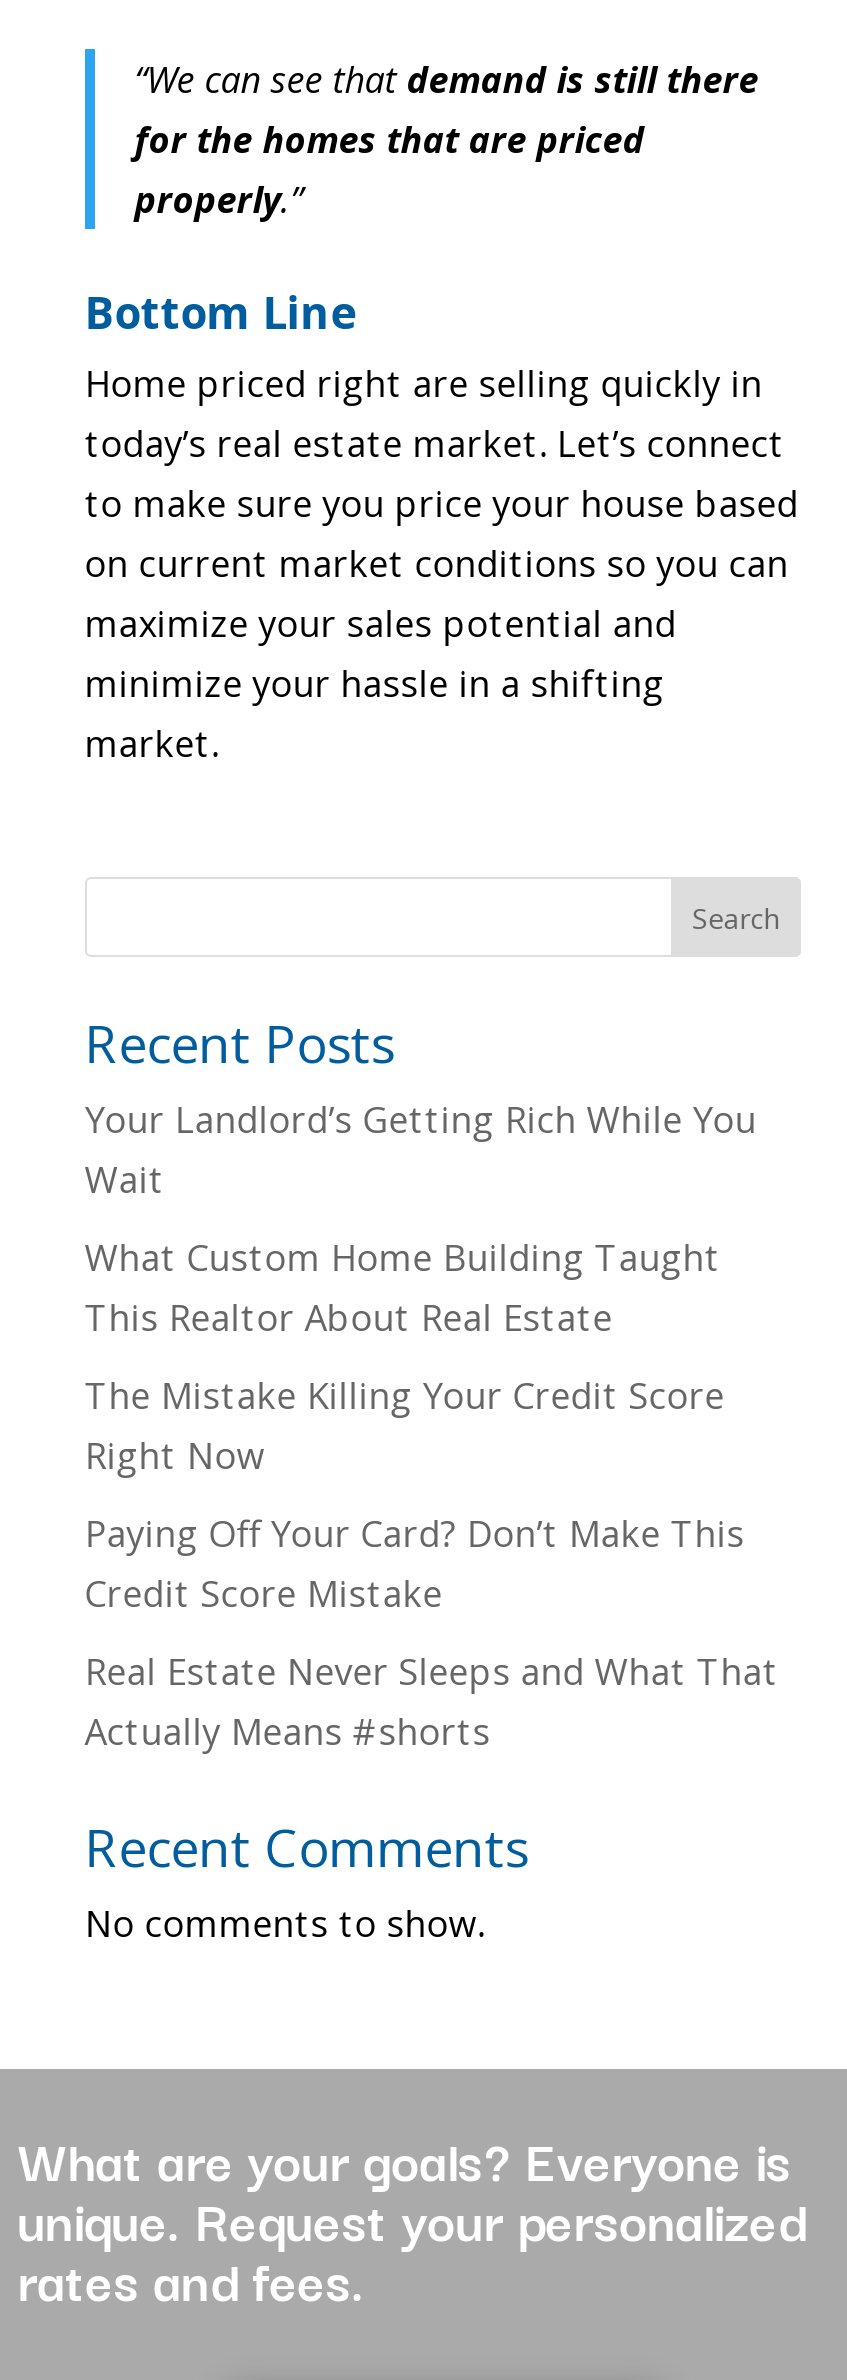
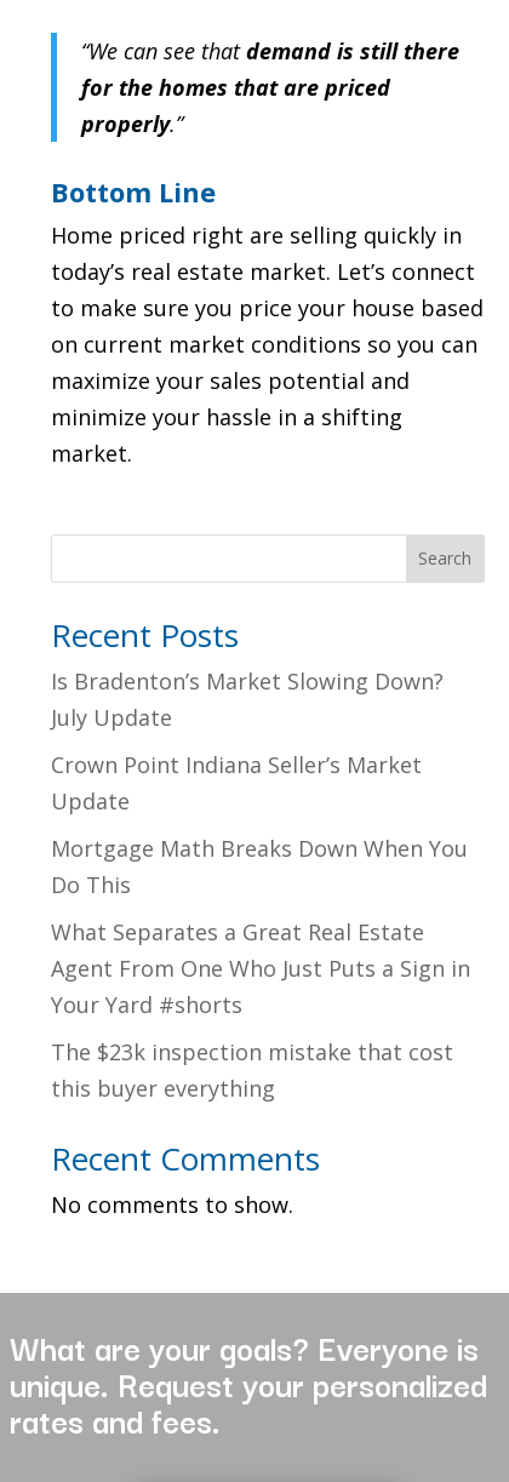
- Your Landlord’s Getting Rich While You
- Wait
+ Is Bradenton’s Market Slowing Down?
+ July Update

- What Custom Home Building Taught
- This Realtor About Real Estate
+ Crown Point Indiana Seller’s Market
+ Update

- The Mistake Killing Your Credit Score
- Right Now
+ Mortgage Math Breaks Down When You
+ Do This

- Paying Off Your Card? Don’t Make This
- Credit Score Mistake
+ What Separates a Great Real Estate
+ Agent From One Who Just Puts a Sign in
+ Your Yard #shorts

- Real Estate Never Sleeps and What That
- Actually Means #shorts
+ The $23k inspection mistake that cost
+ this buyer everything
